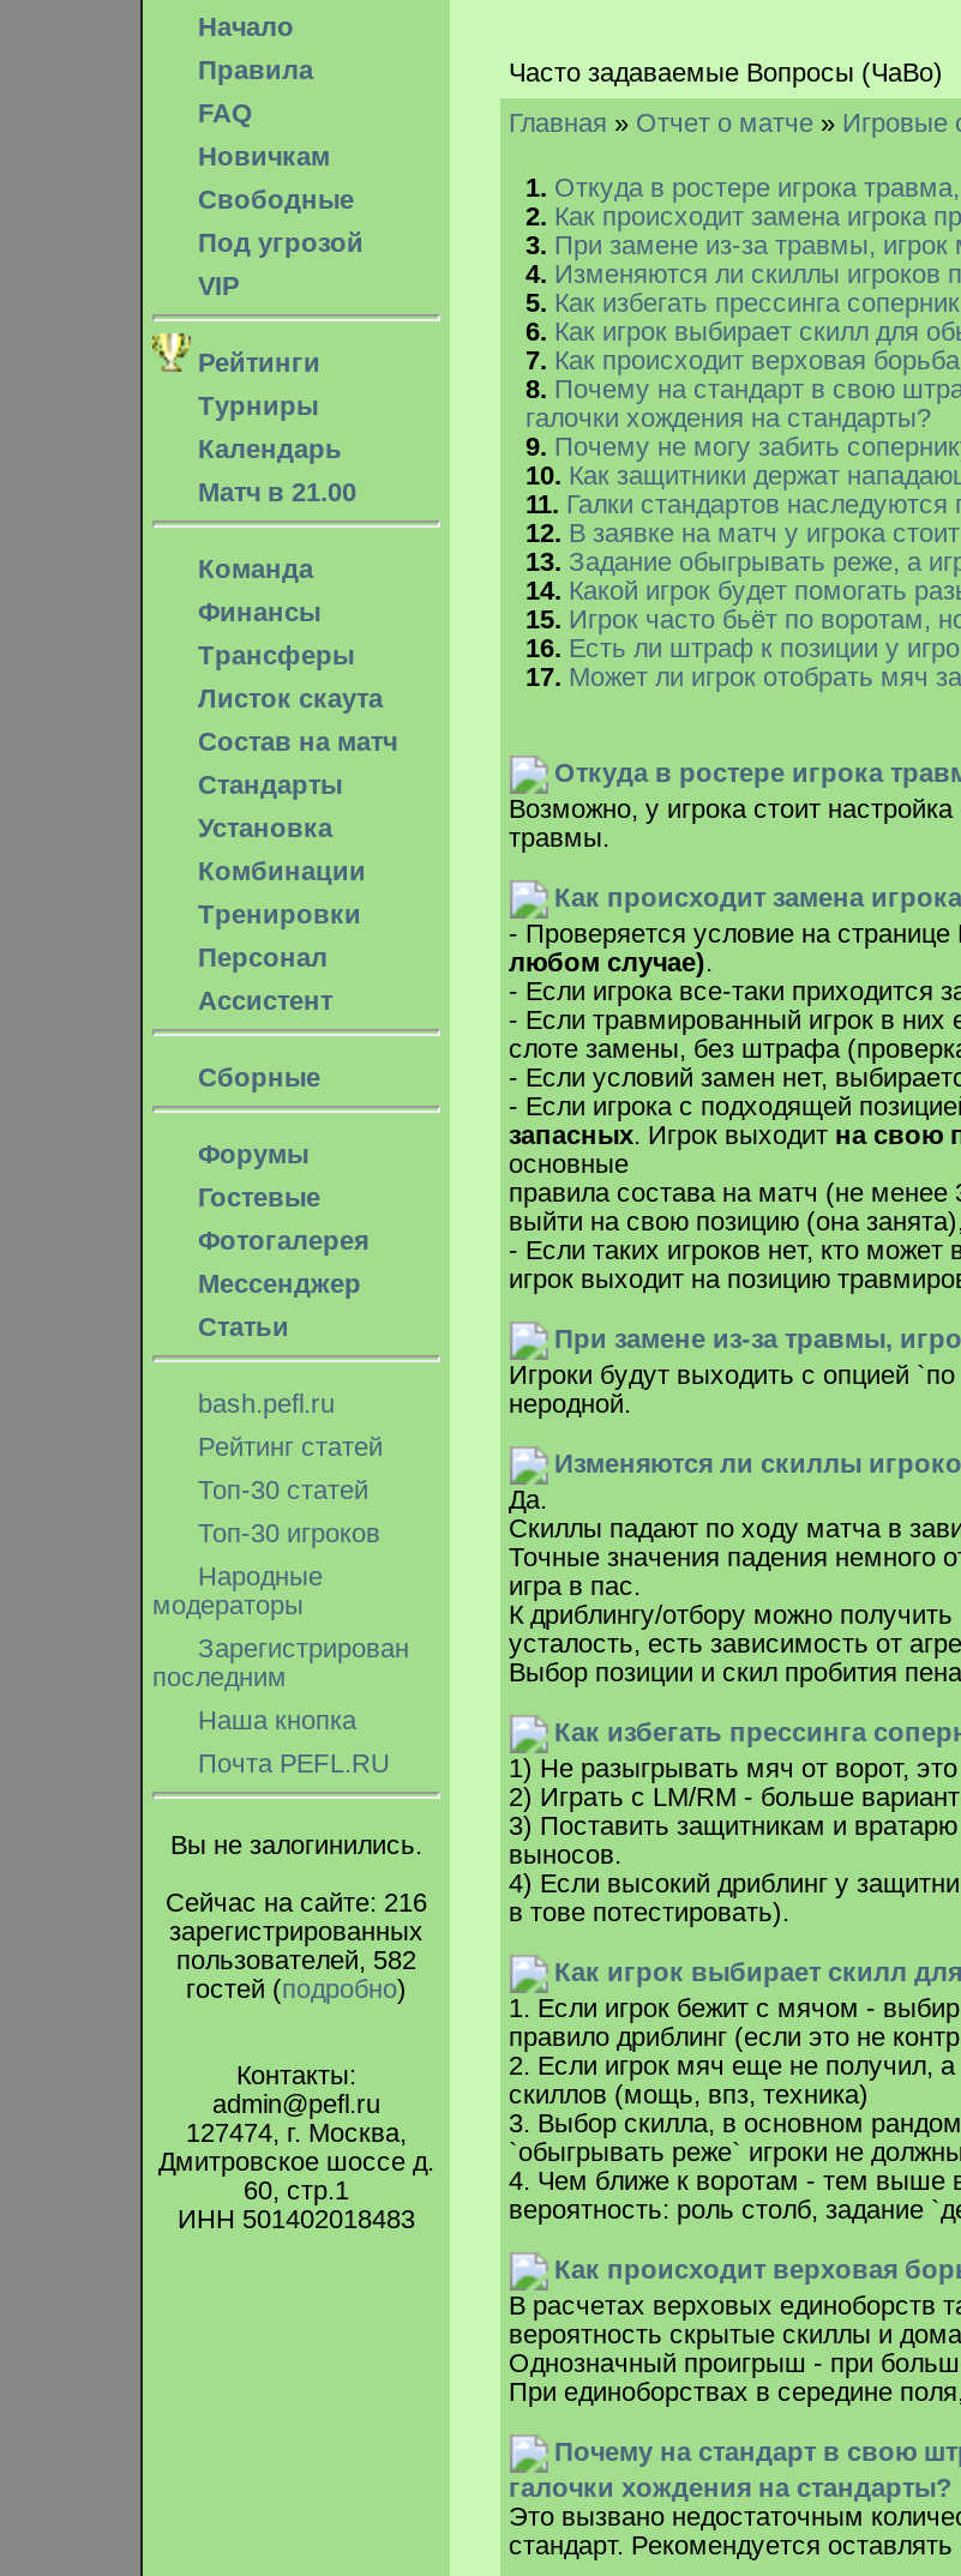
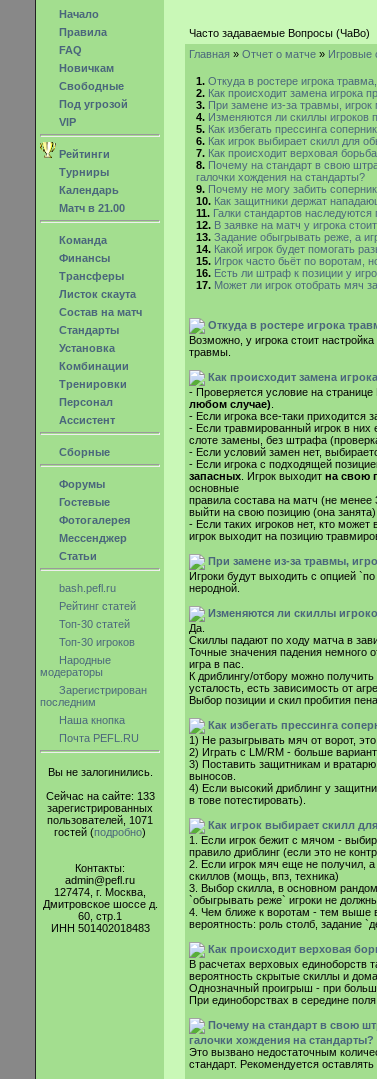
- Сейчас на сайте: 216
+ Сейчас на сайте: 133

- пользователей, 582
+ пользователей, 1071
